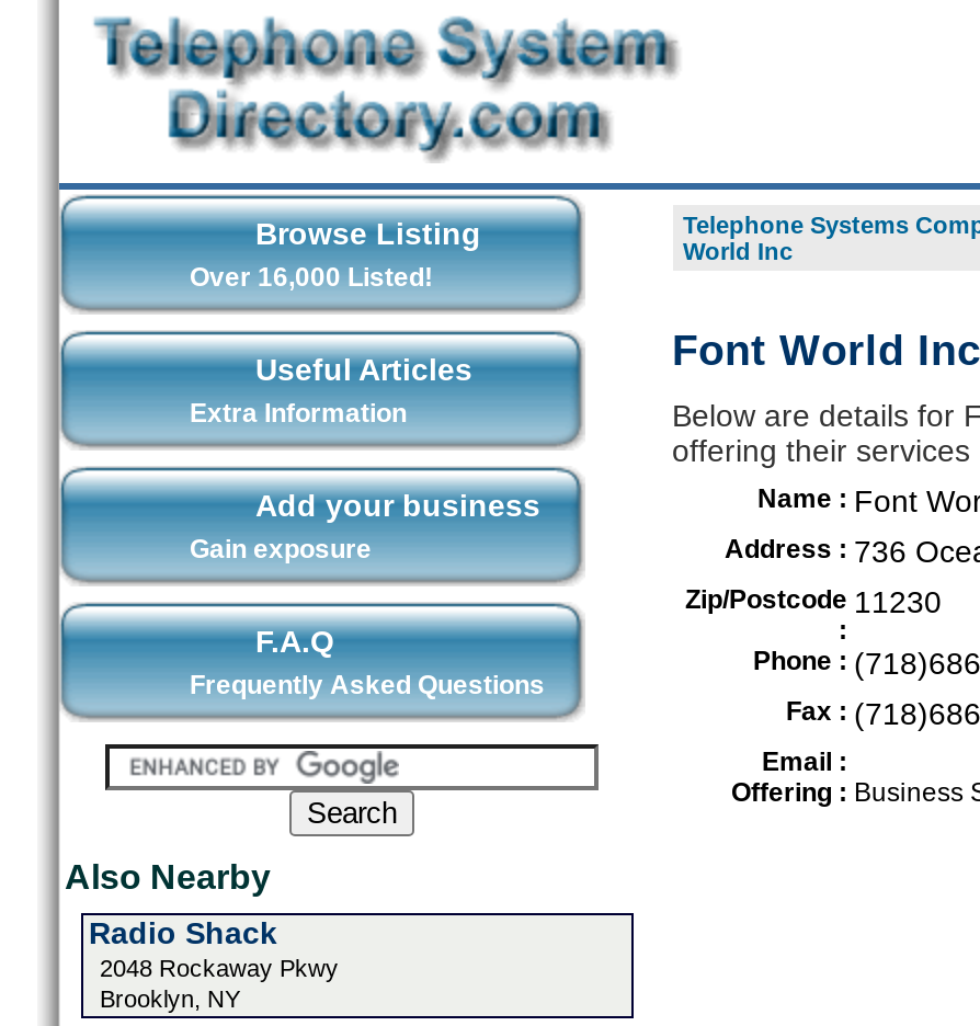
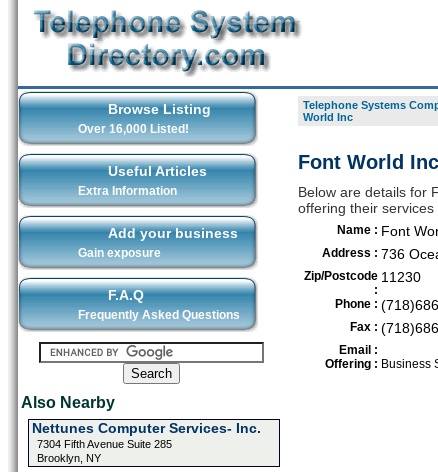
- Radio Shack
- 2048 Rockaway Pkwy
+ Nettunes Computer Services- Inc.
+ 7304 Fifth Avenue Suite 285
